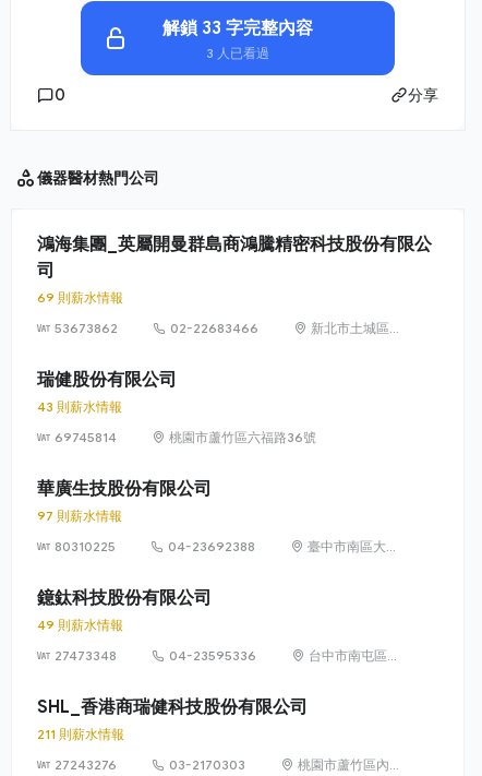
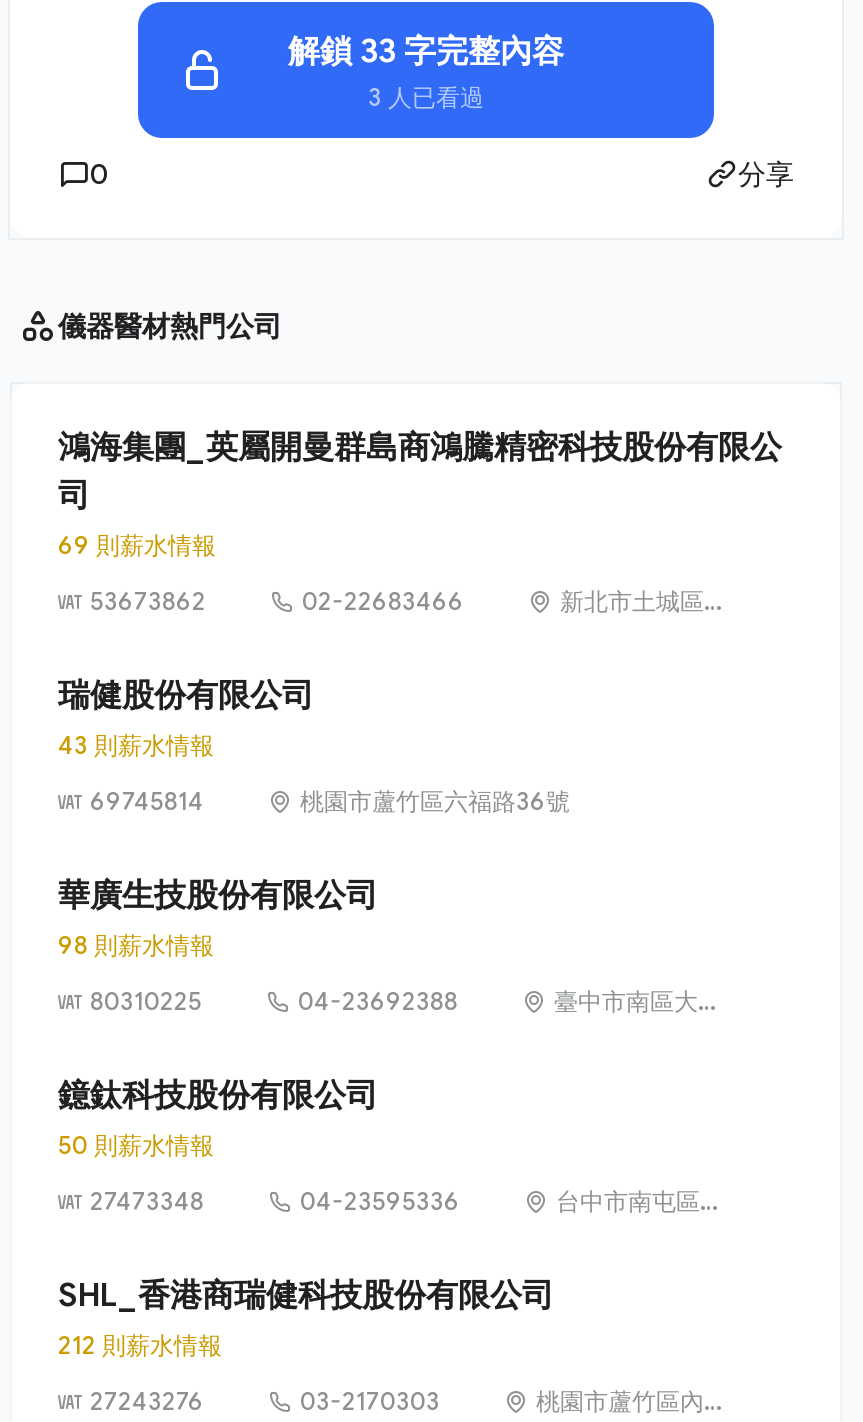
- 97 則薪水情報
+ 98 則薪水情報

- 49 則薪水情報
+ 50 則薪水情報

- 211 則薪水情報
+ 212 則薪水情報
